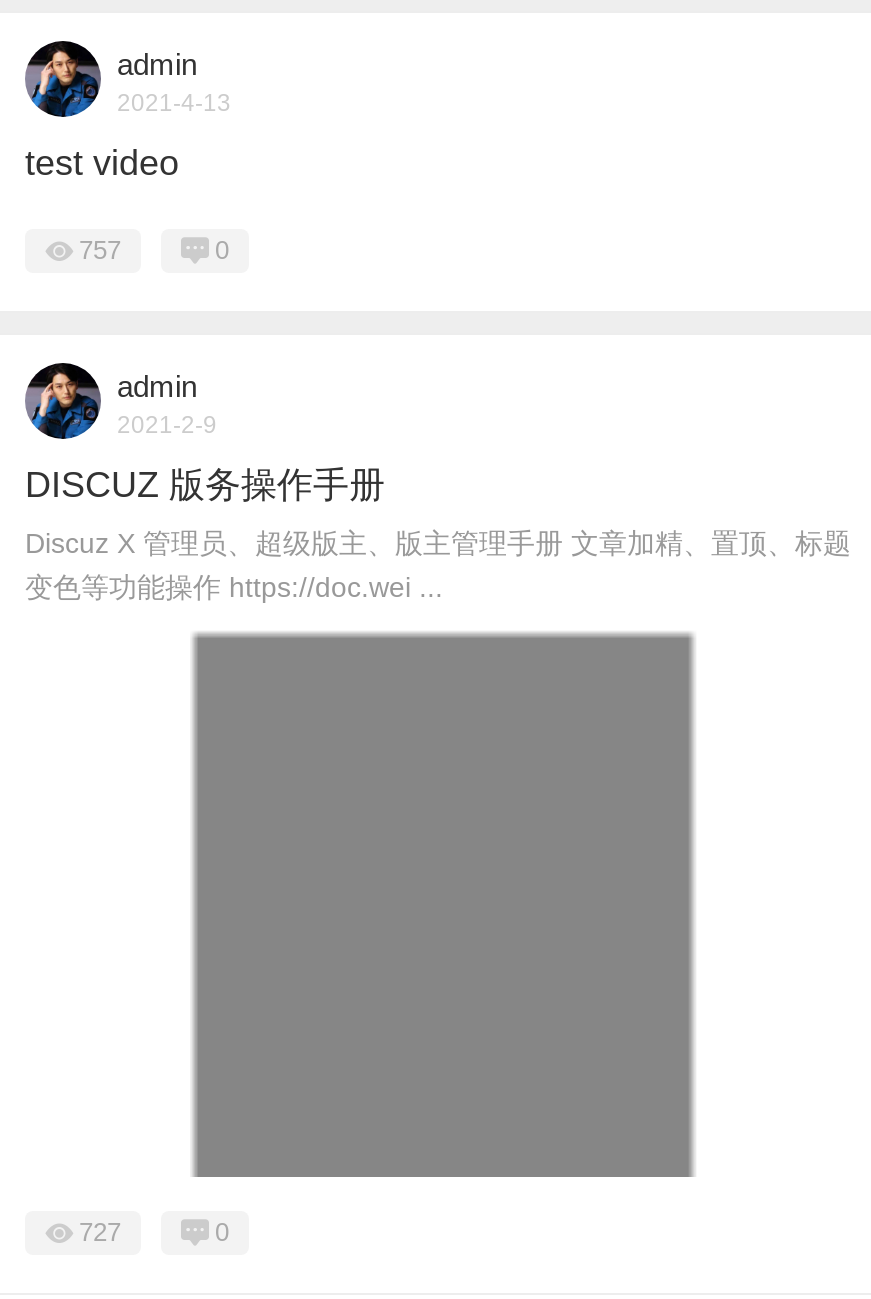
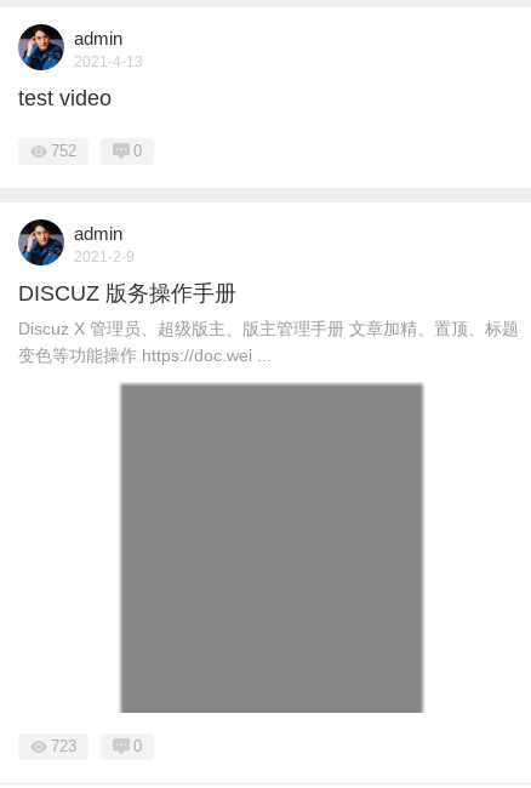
- 757
+ 752

- 727
+ 723
